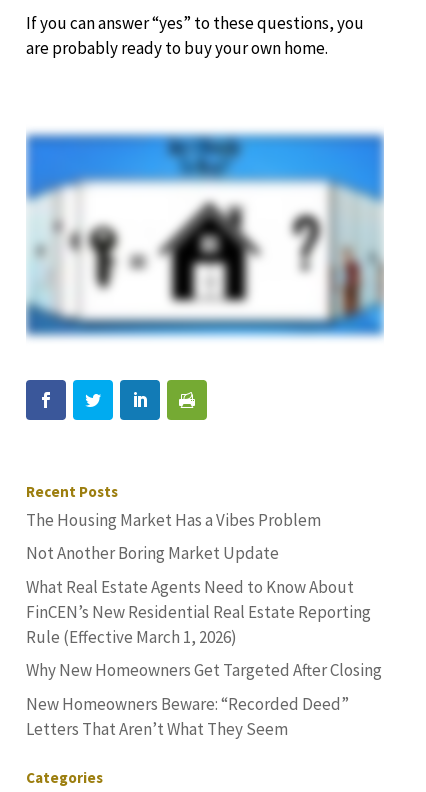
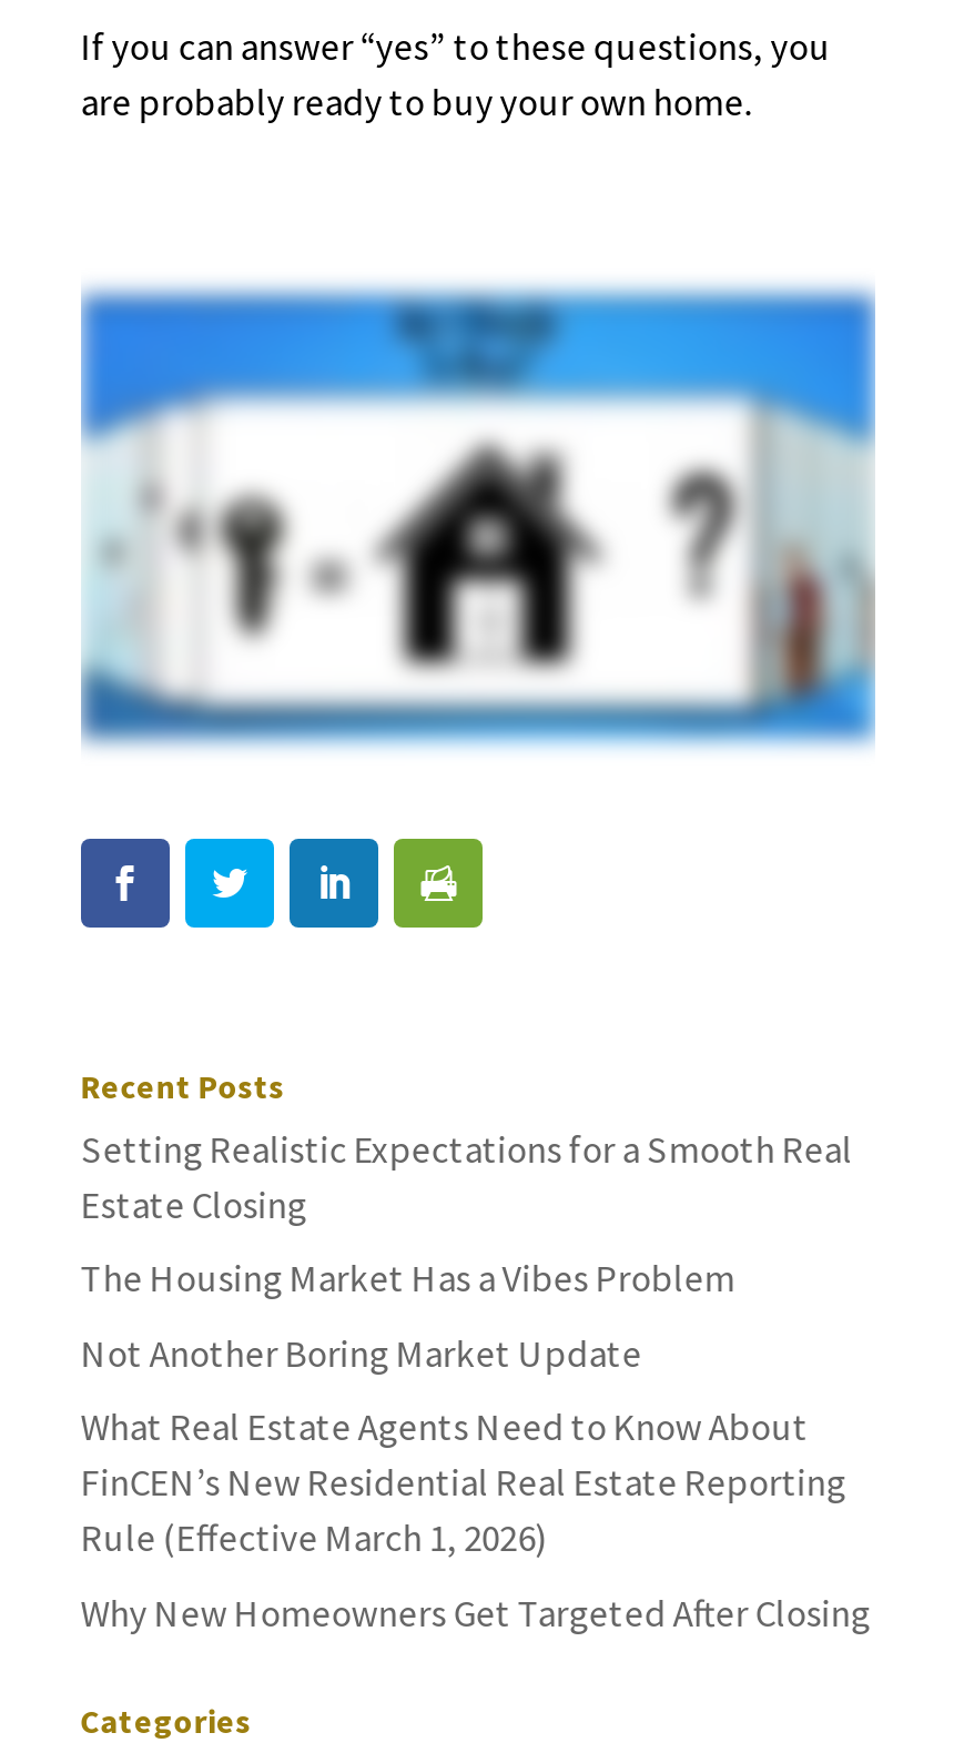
+ Setting Realistic Expectations for a Smooth Real
+ Estate Closing

moved down: The Housing Market Has a Vibes Problem | Not Another Boring Market Update | What Real Estate Agents Need to Know About | FinCEN’s New Residential Real Estate Reporting | Rule (Effective March 1, 2026) | Why New Homeowners Get Targeted After Closing

- New Homeowners Beware: “Recorded Deed”
- Letters That Aren’t What They Seem
